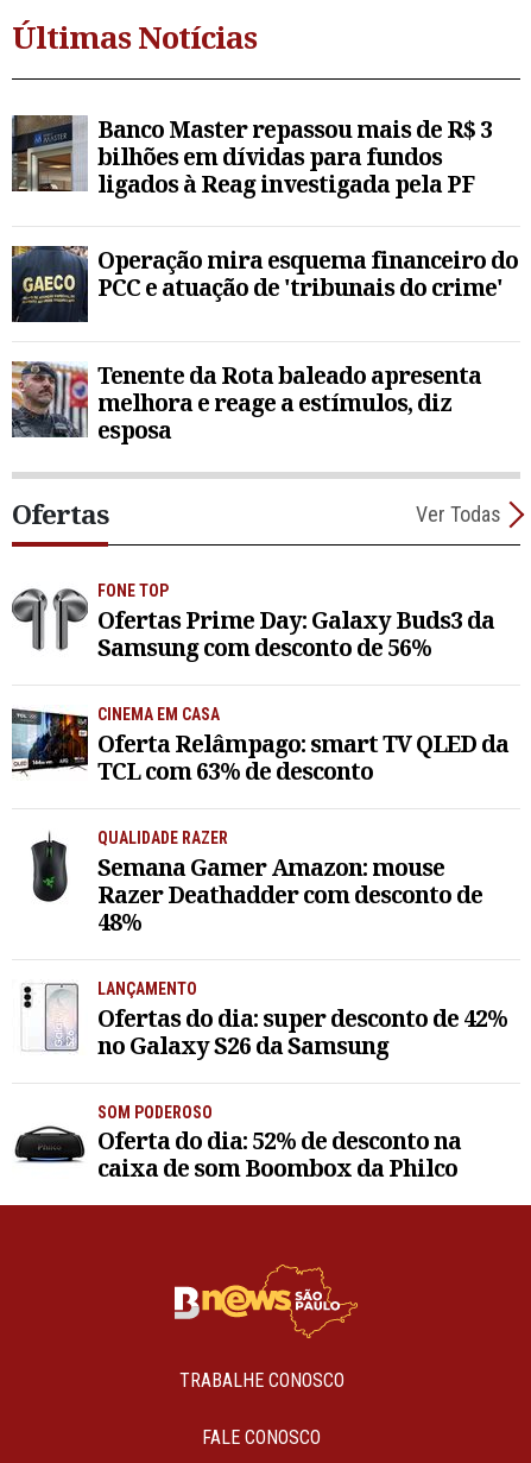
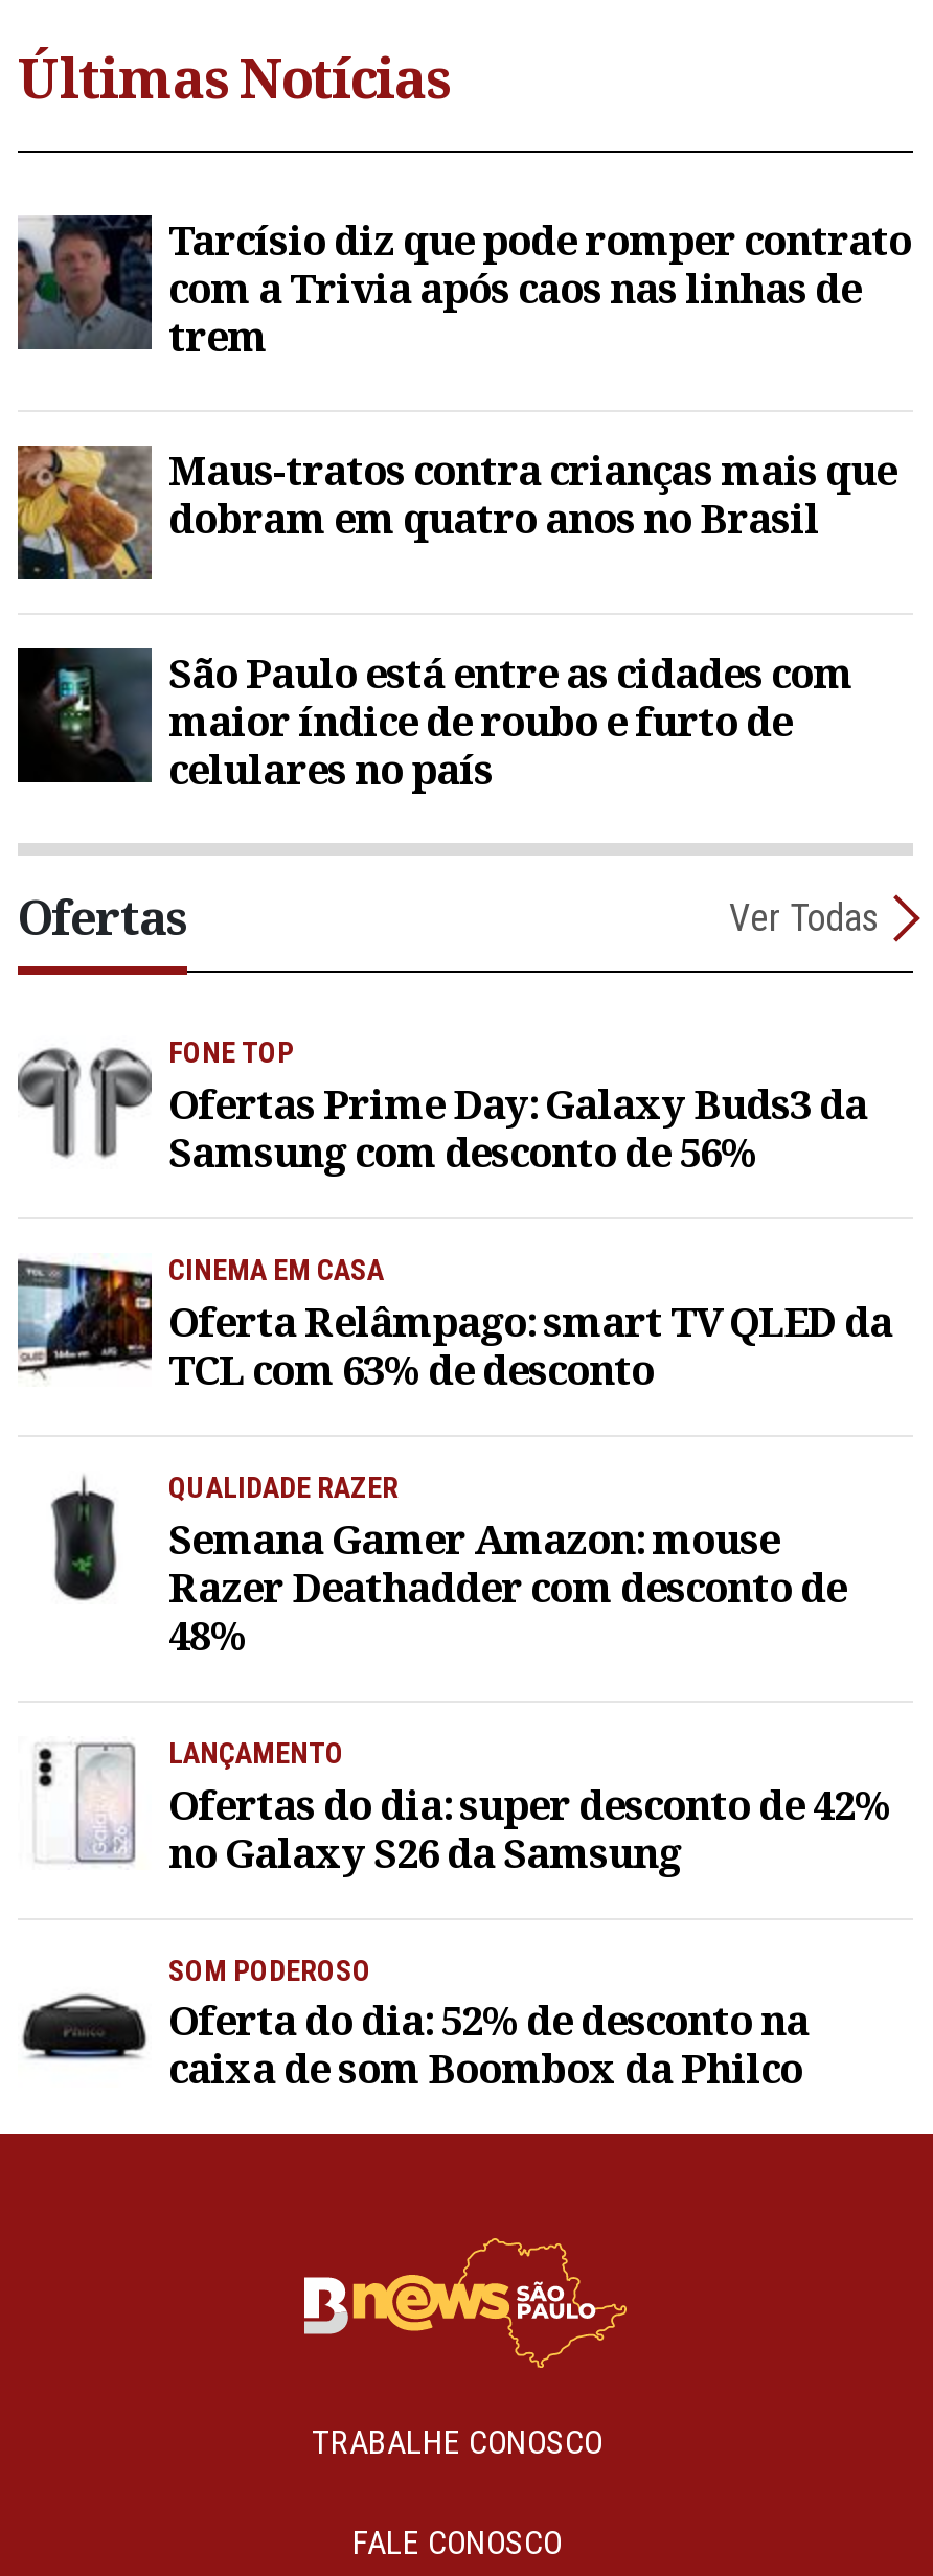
- [image]
- Banco Master repassou mais de R$ 3
- bilhões em dívidas para fundos
- ligados à Reag investigada pela PF
+ [image]
+ Tarcísio diz que pode romper contrato
+ com a Trivia após caos nas linhas de
+ trem

- [image]
- Operação mira esquema financeiro do
- PCC e atuação de 'tribunais do crime'
+ [image]
+ Maus-tratos contra crianças mais que
+ dobram em quatro anos no Brasil

- [image]
- Tenente da Rota baleado apresenta
- melhora e reage a estímulos, diz
- esposa
+ [image]
+ São Paulo está entre as cidades com
+ maior índice de roubo e furto de
+ celulares no país
